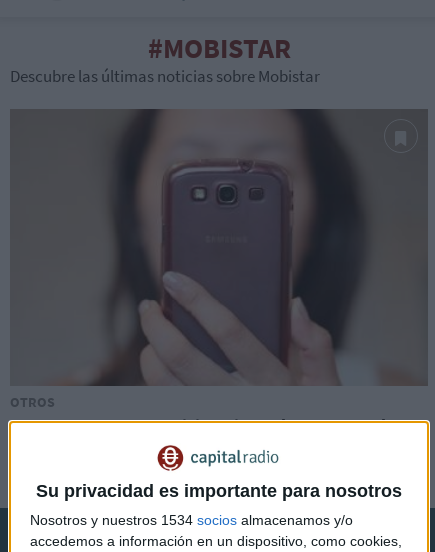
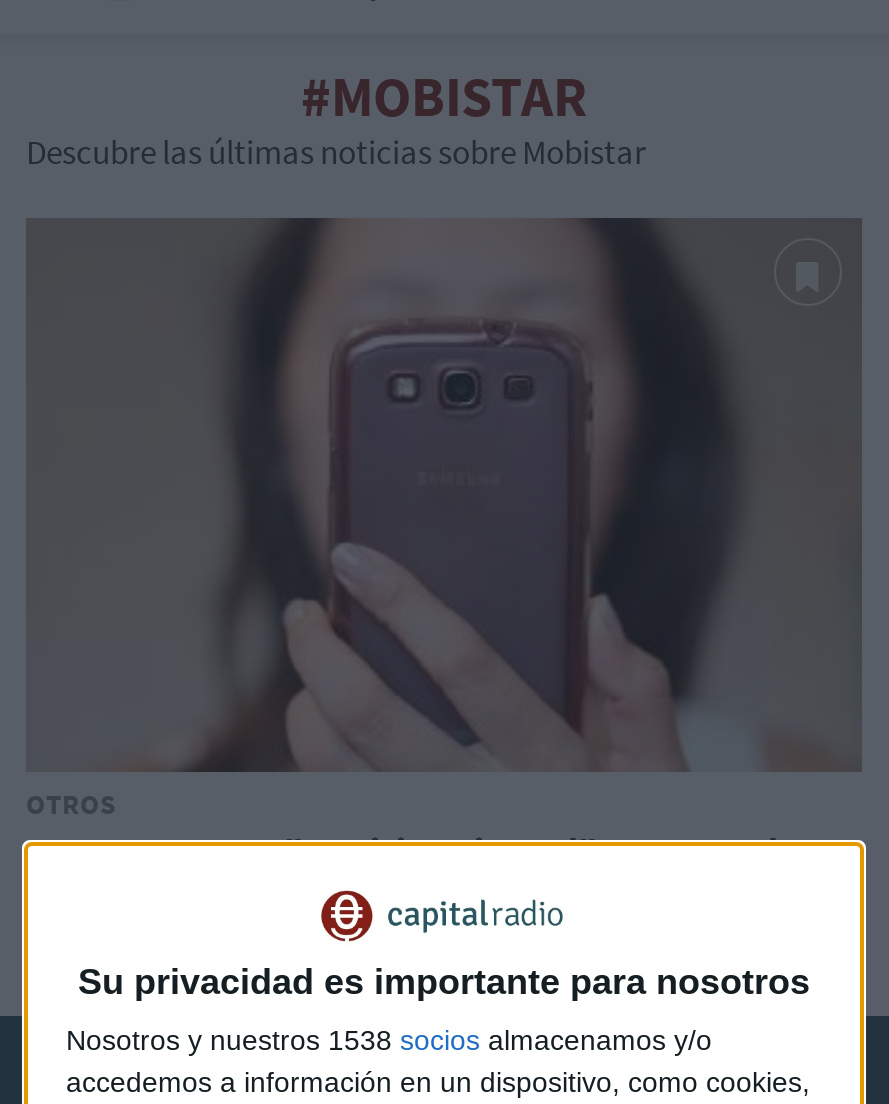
- Nosotros y nuestros 1534 socios almacenamos y/o
+ Nosotros y nuestros 1538 socios almacenamos y/o
